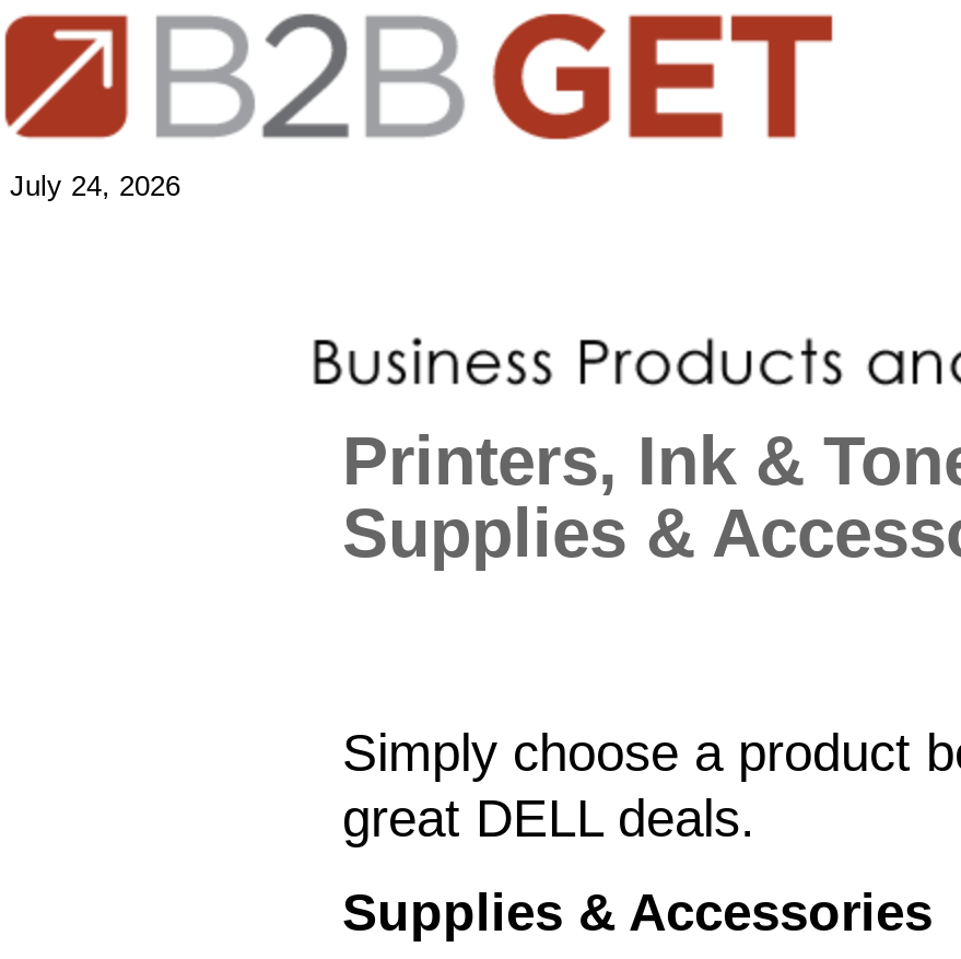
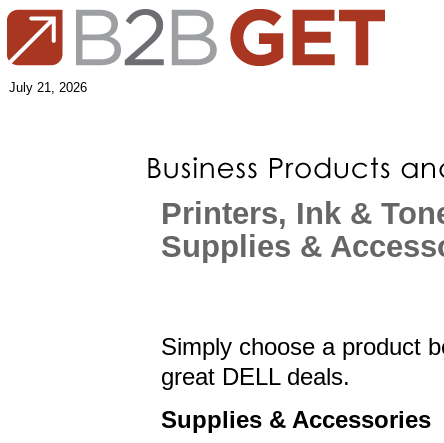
- July 24, 2026
+ July 21, 2026
